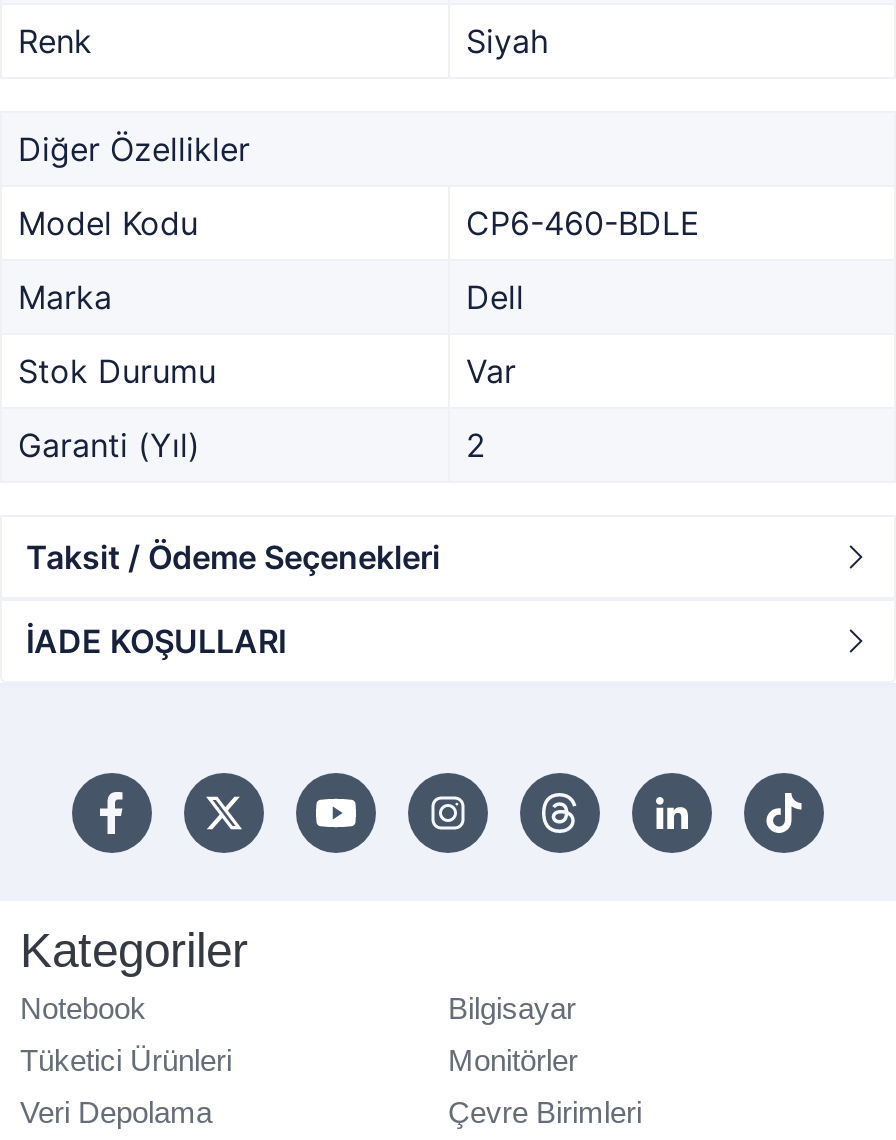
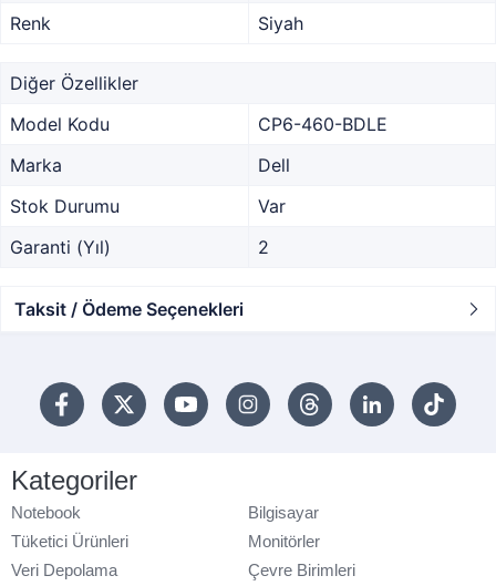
- İADE KOŞULLARI
